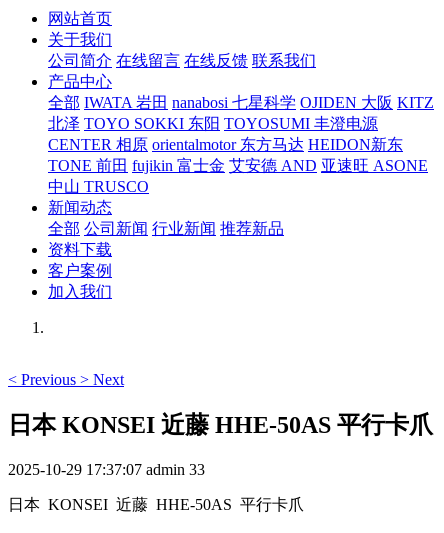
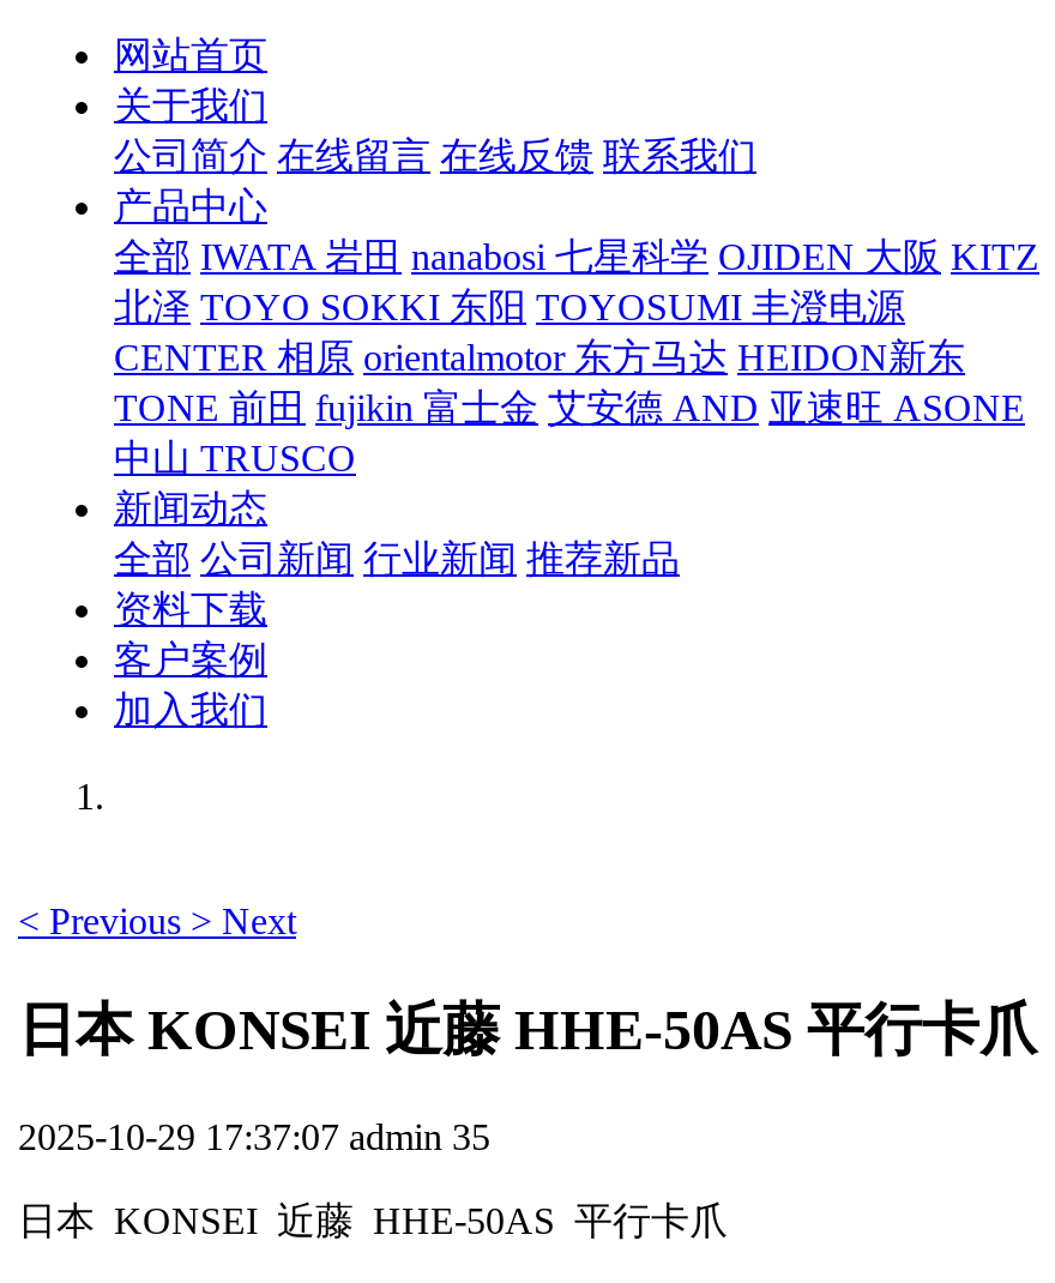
- 2025-10-29 17:37:07 admin 33
+ 2025-10-29 17:37:07 admin 35
